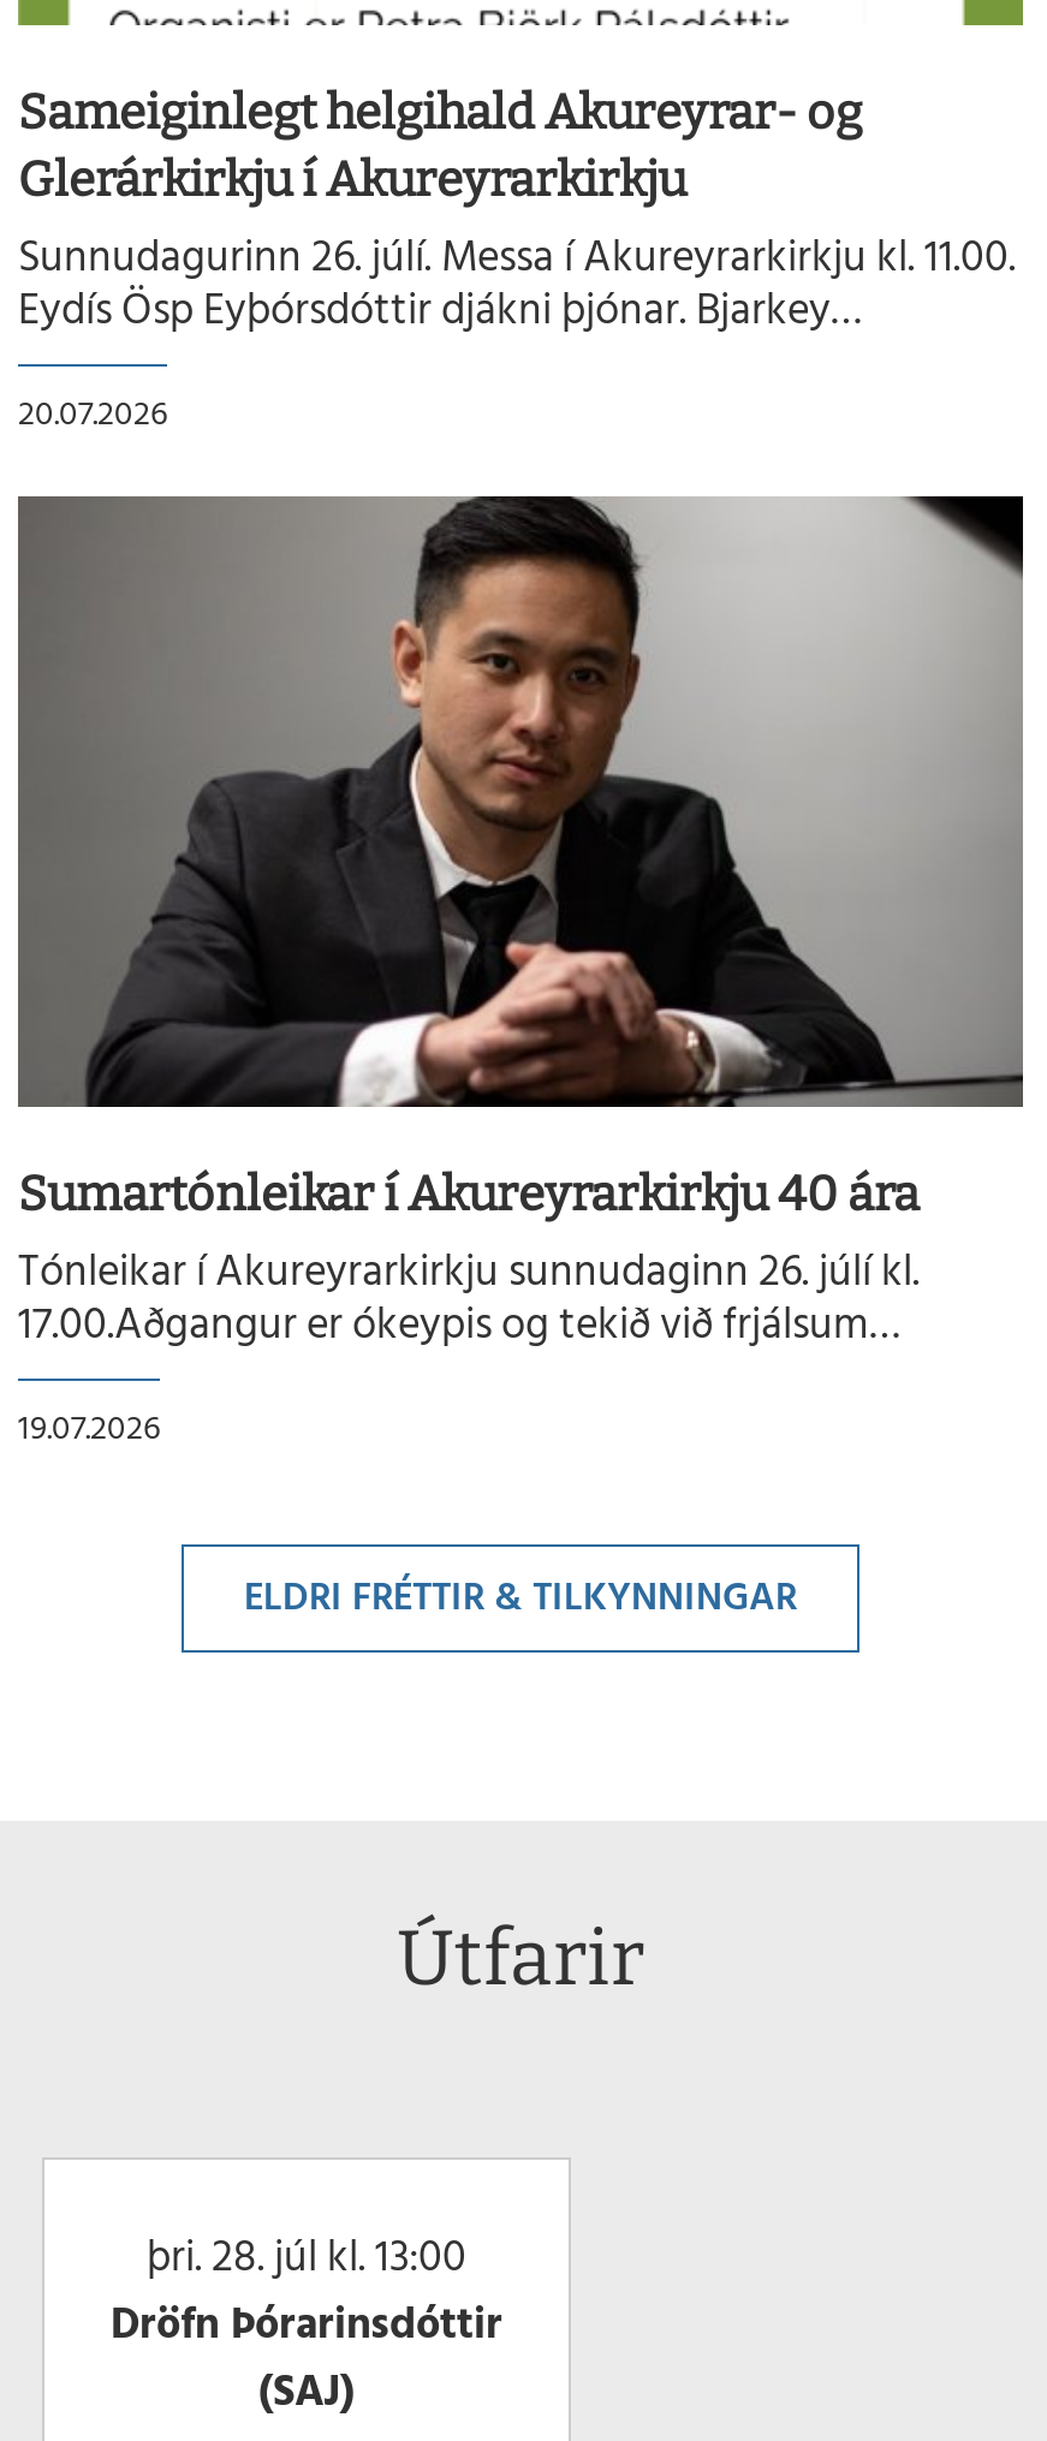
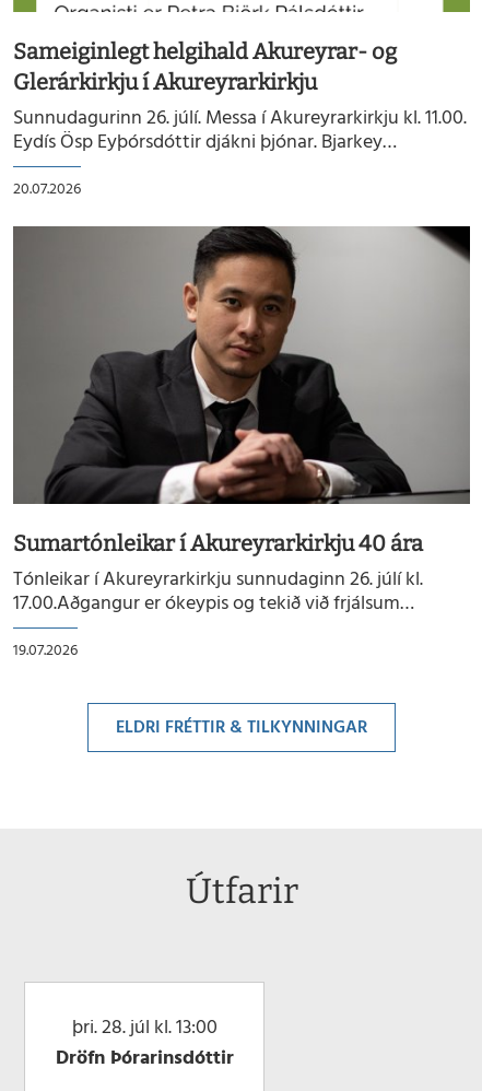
- (SAJ)
